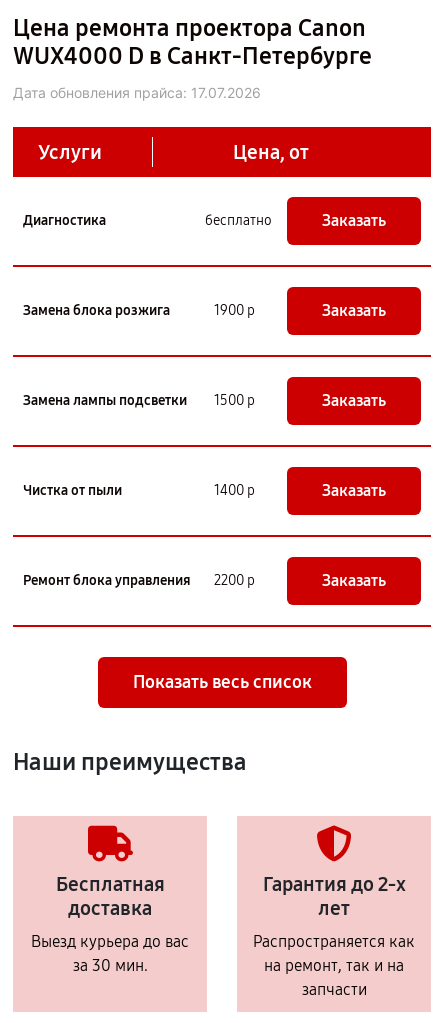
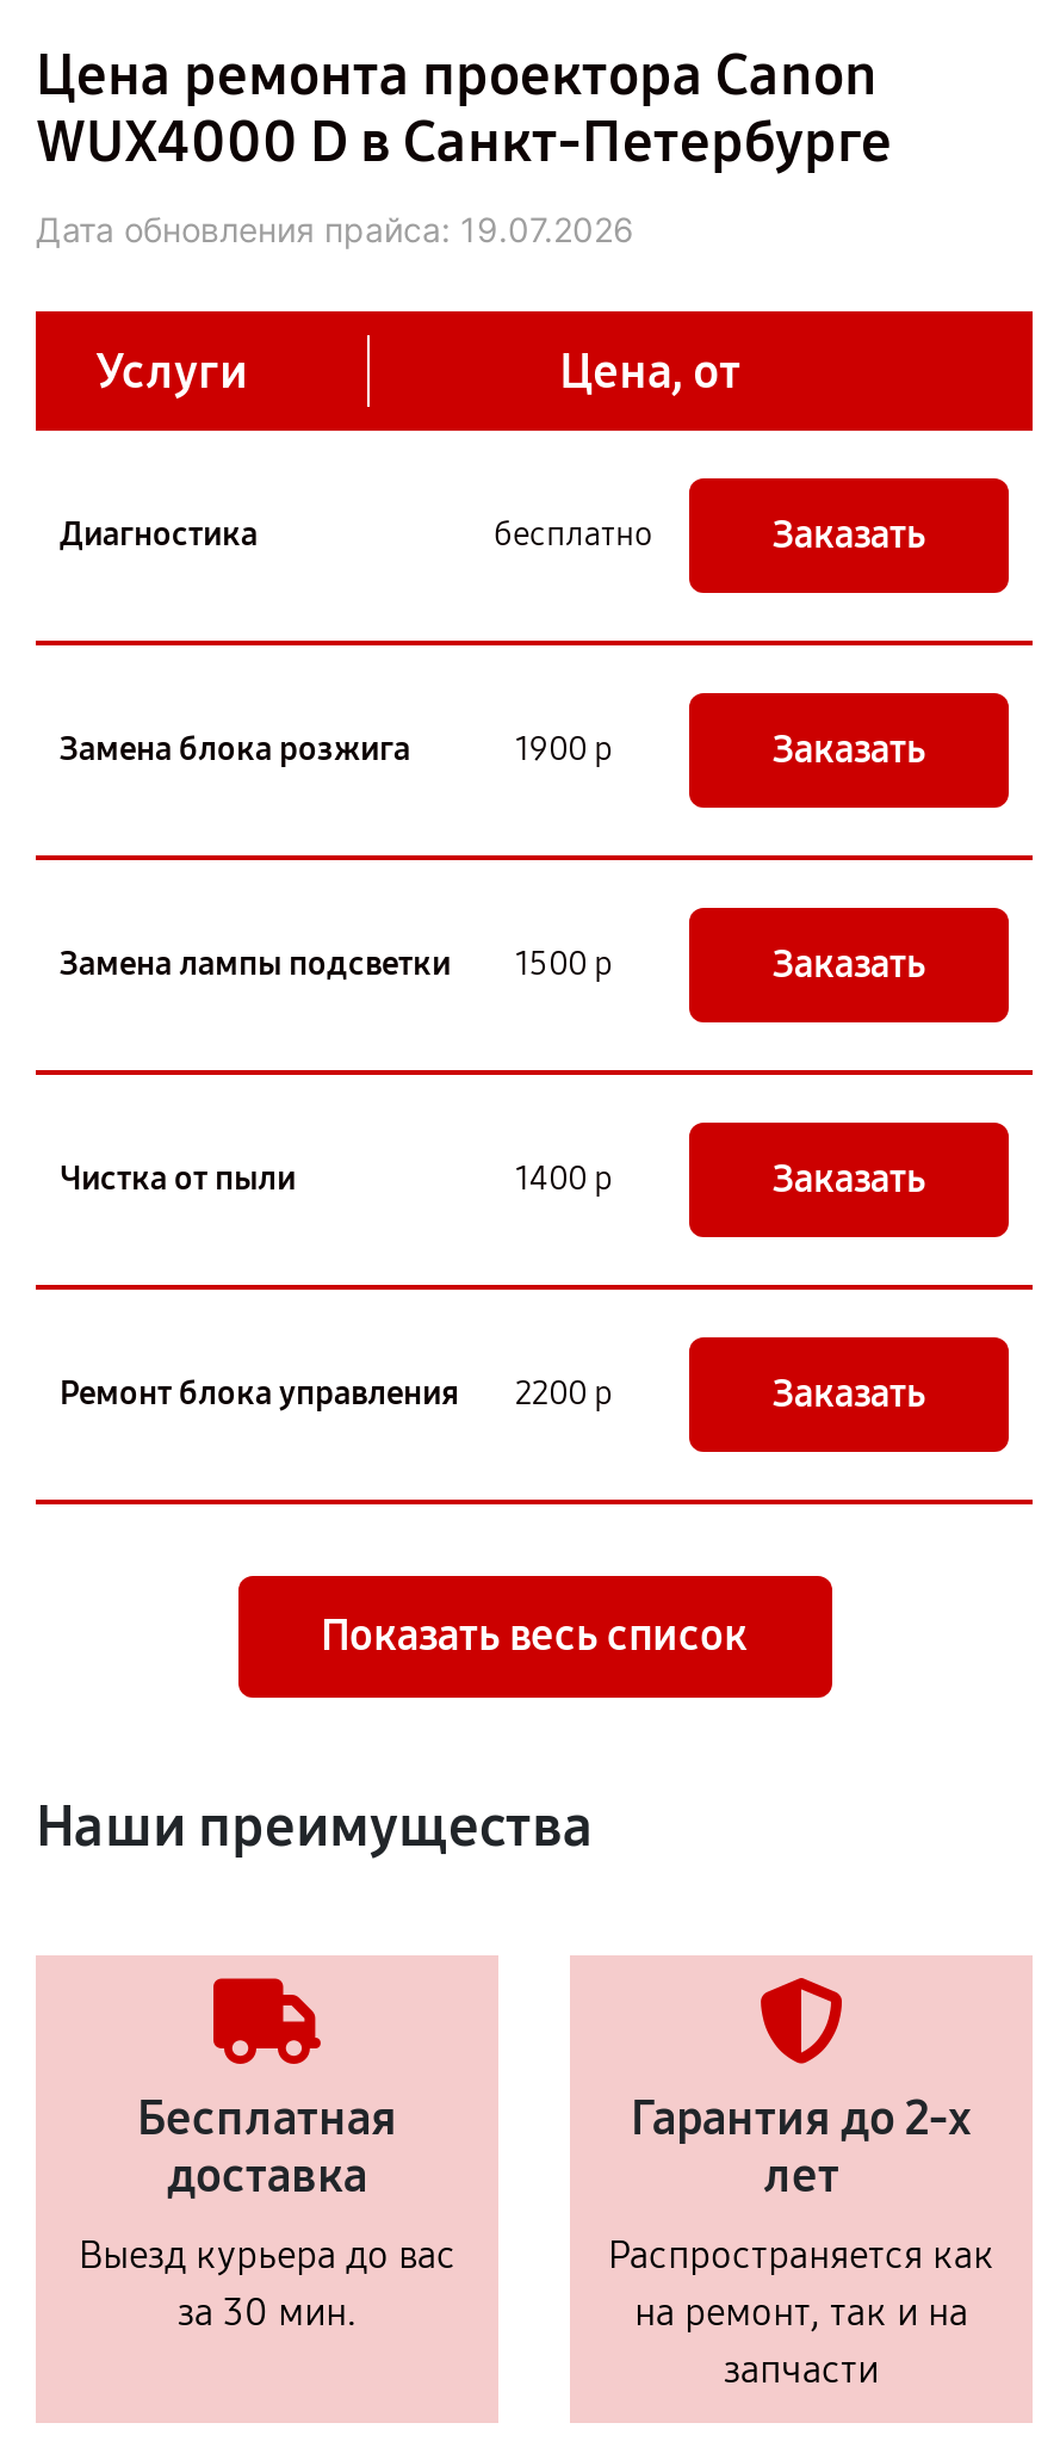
- Дата обновления прайса: 17.07.2026
+ Дата обновления прайса: 19.07.2026
